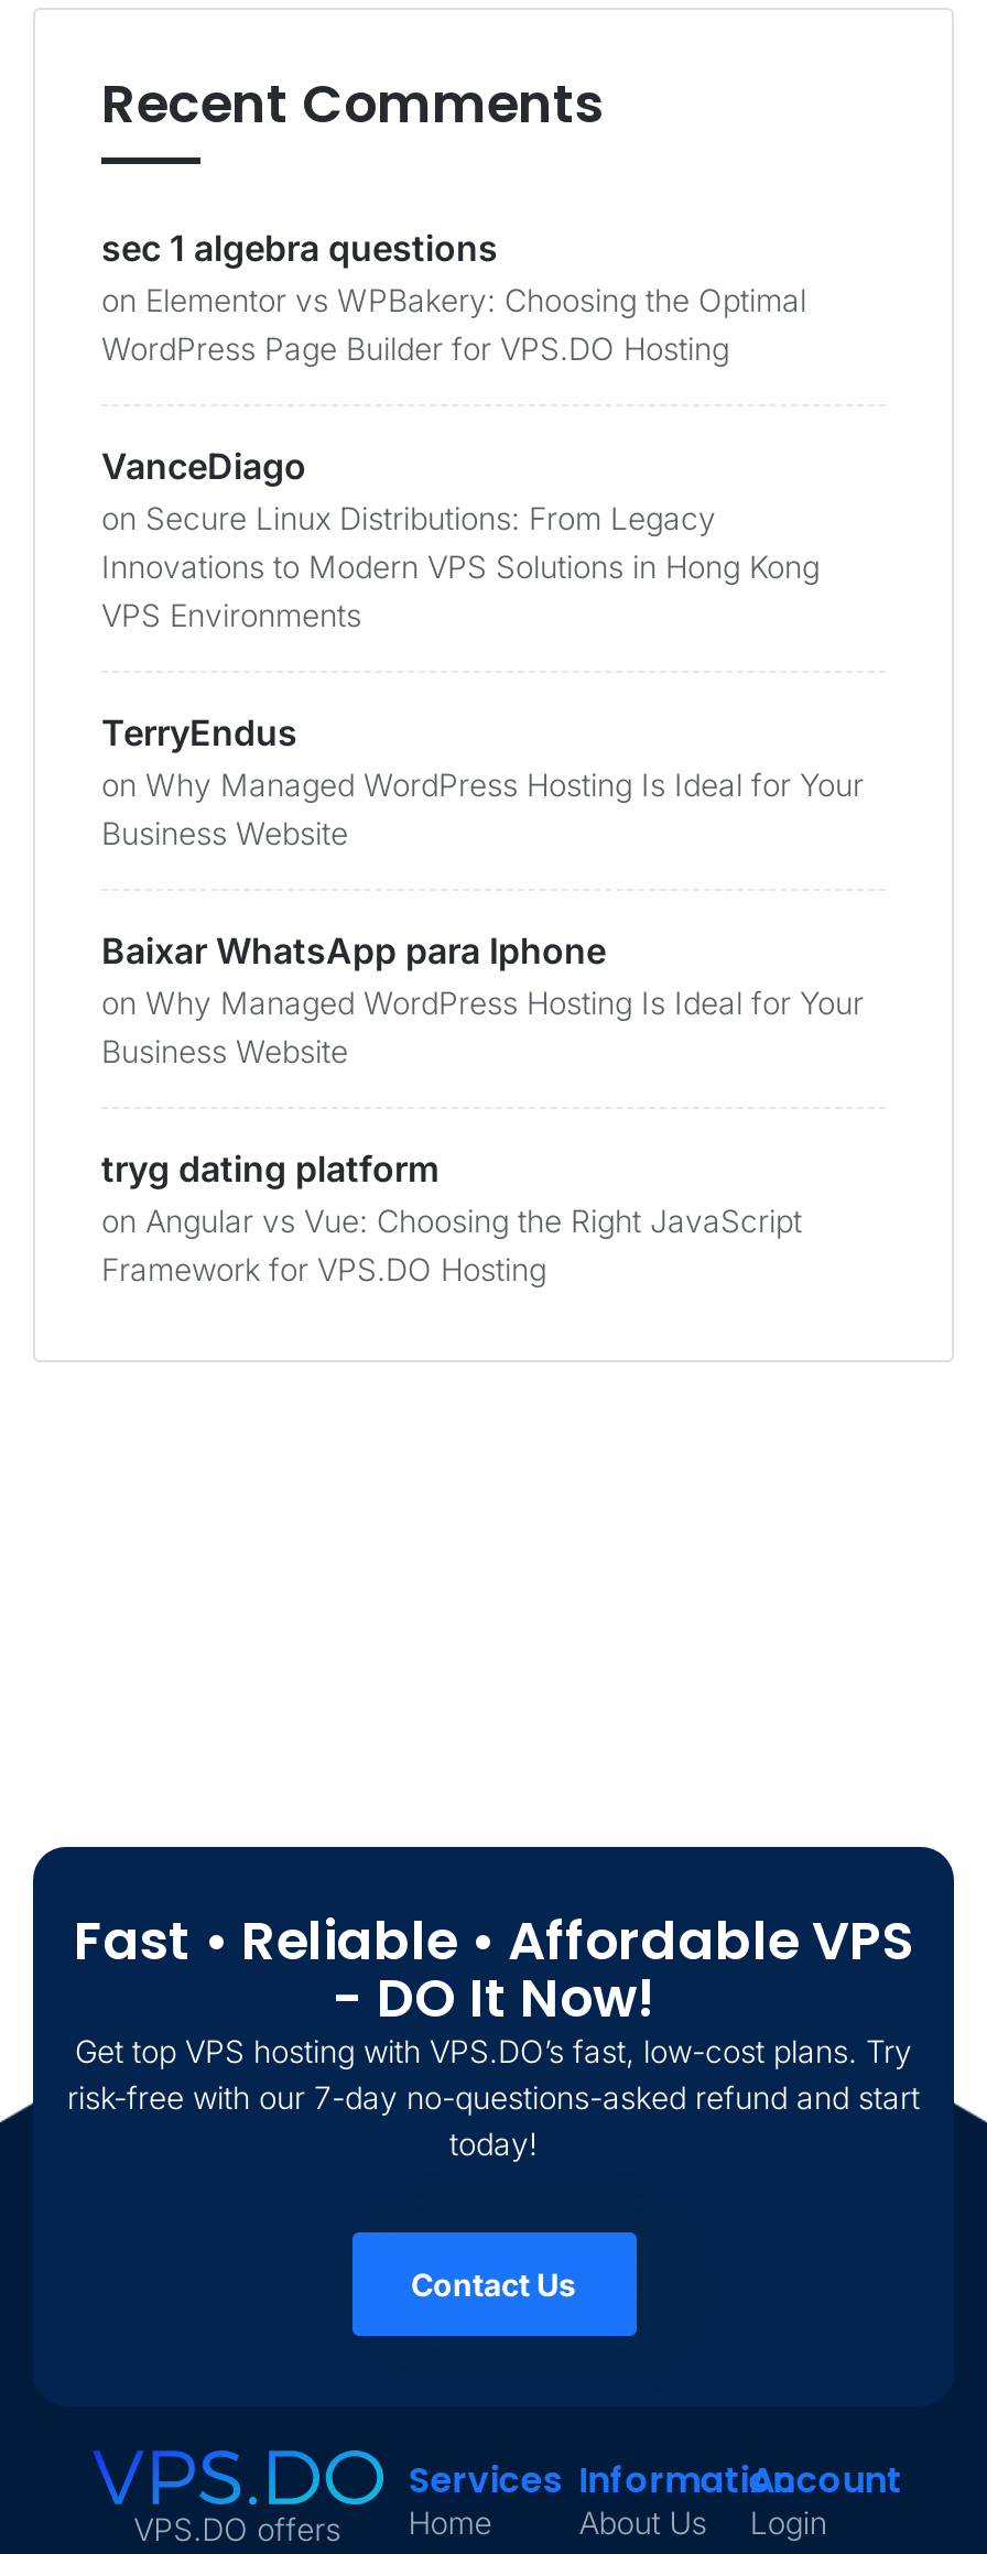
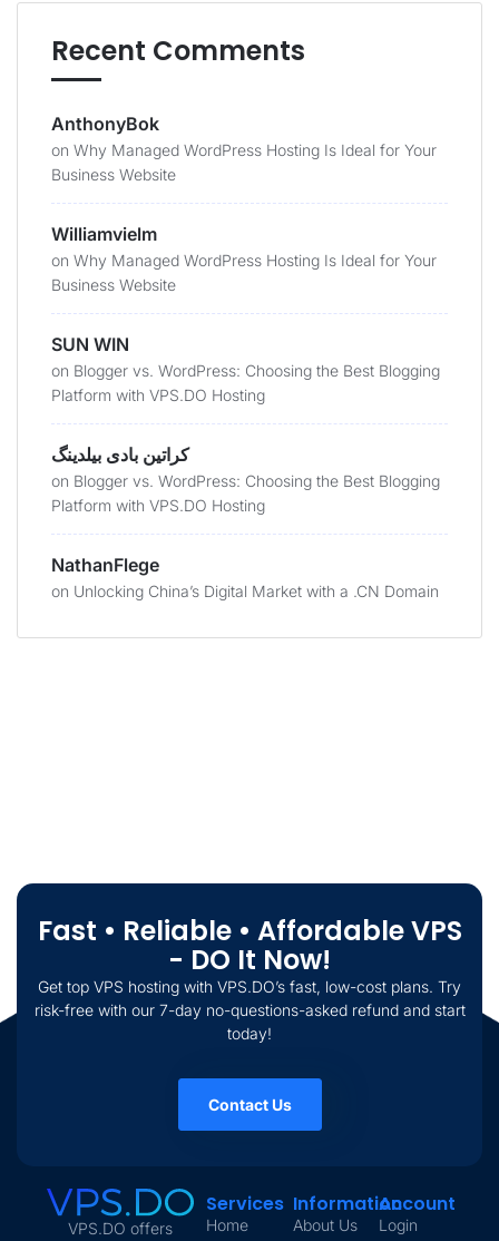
- sec 1 algebra questions
- on Elementor vs WPBakery: Choosing the Optimal
- WordPress Page Builder for VPS.DO Hosting
- VanceDiago
- on Secure Linux Distributions: From Legacy
- Innovations to Modern VPS Solutions in Hong Kong
- VPS Environments
- TerryEndus
+ AnthonyBok

moved up: on Why Managed WordPress Hosting Is Ideal for Your | Business Website

- Baixar WhatsApp para Iphone
+ Williamvielm

moved up: on Why Managed WordPress Hosting Is Ideal for Your | Business Website

- tryg dating platform
- on Angular vs Vue: Choosing the Right JavaScript
- Framework for VPS.DO Hosting
+ SUN WIN
+ on Blogger vs. WordPress: Choosing the Best Blogging
+ Platform with VPS.DO Hosting
+ کراتین بادی بیلدینگ
+ on Blogger vs. WordPress: Choosing the Best Blogging
+ Platform with VPS.DO Hosting
+ NathanFlege
+ on Unlocking China’s Digital Market with a .CN Domain
